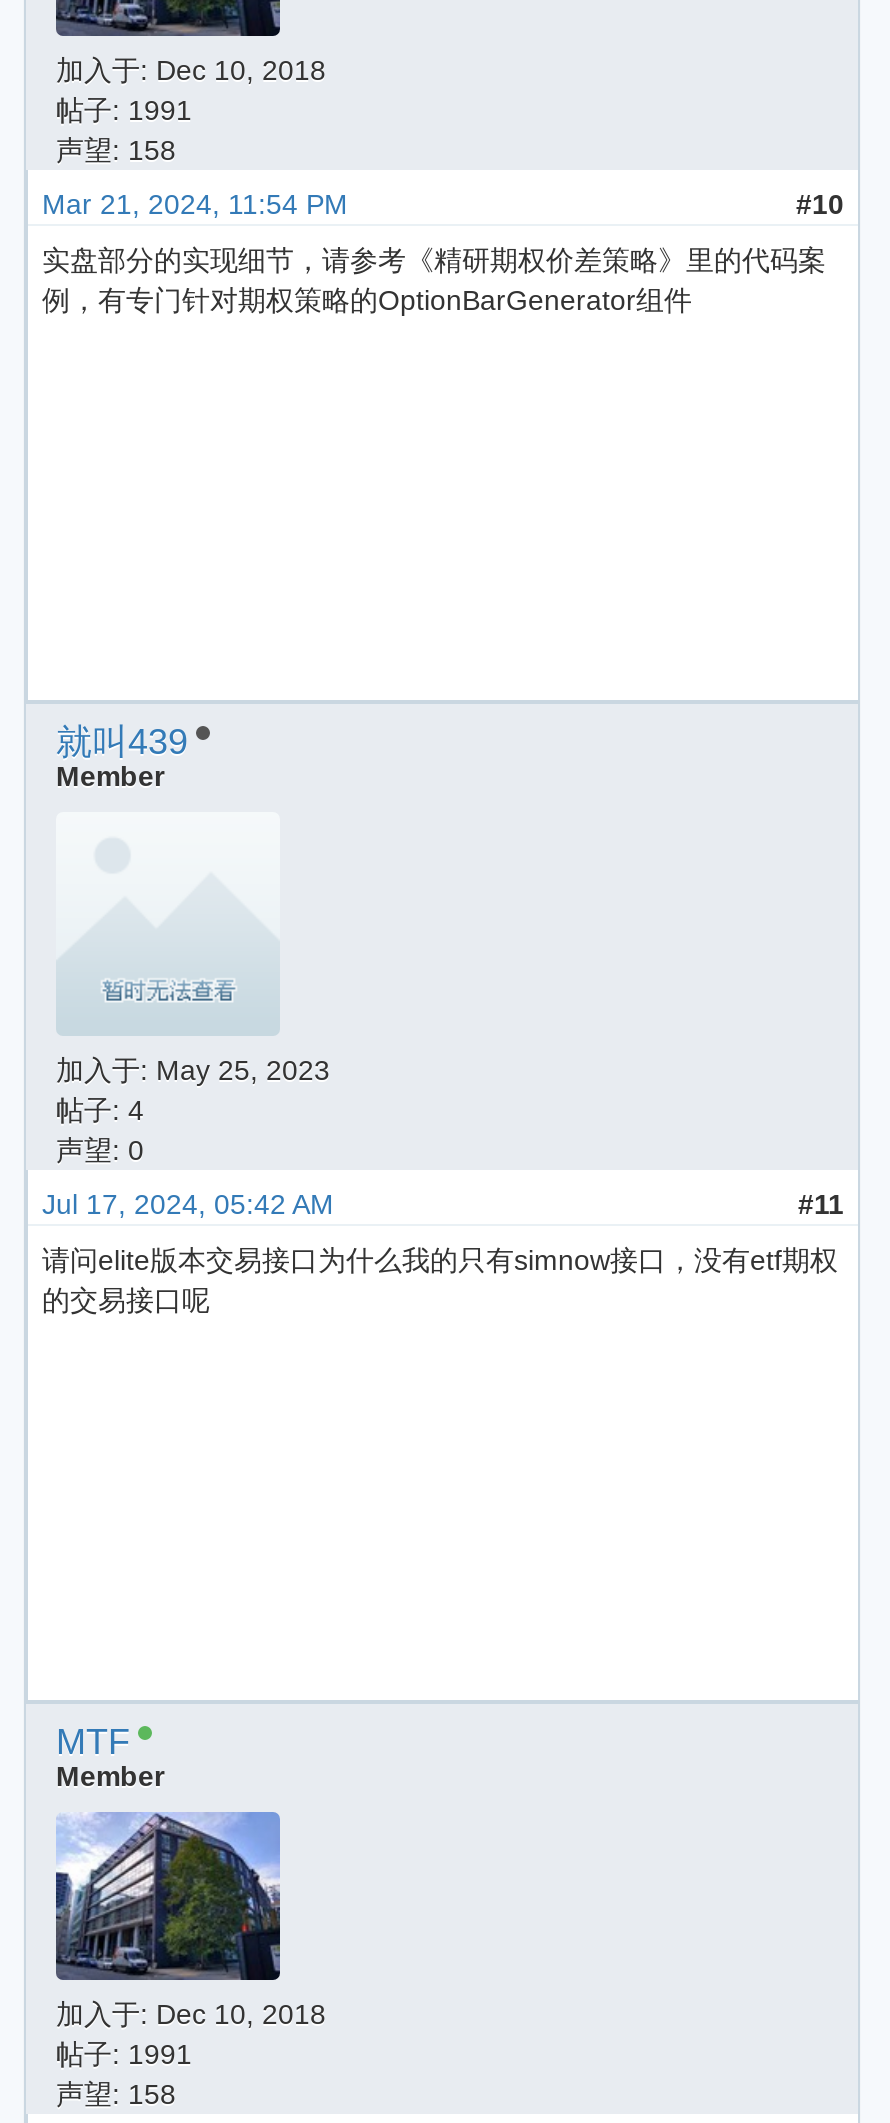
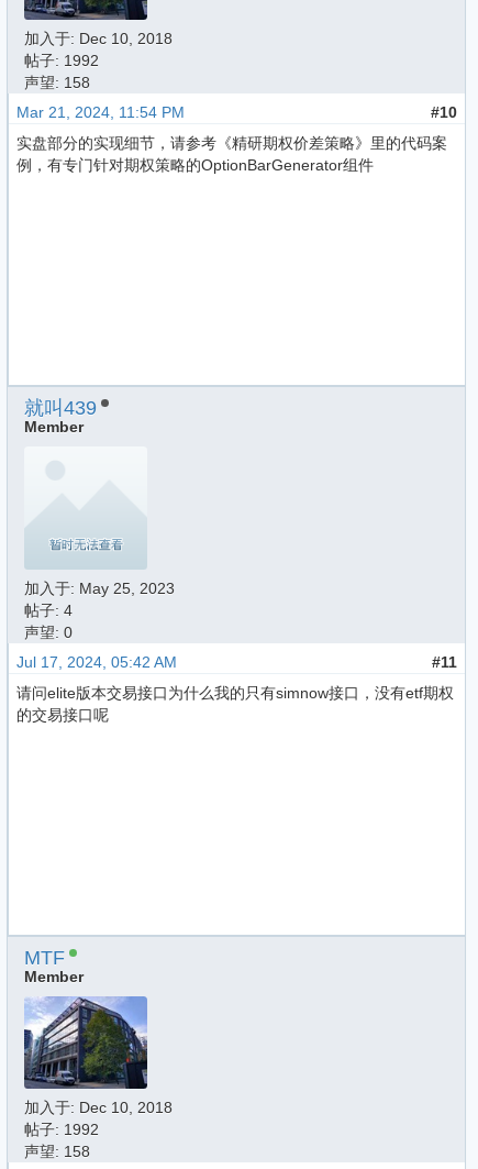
- 帖子: 1991
+ 帖子: 1992

- 帖子: 1991
+ 帖子: 1992
